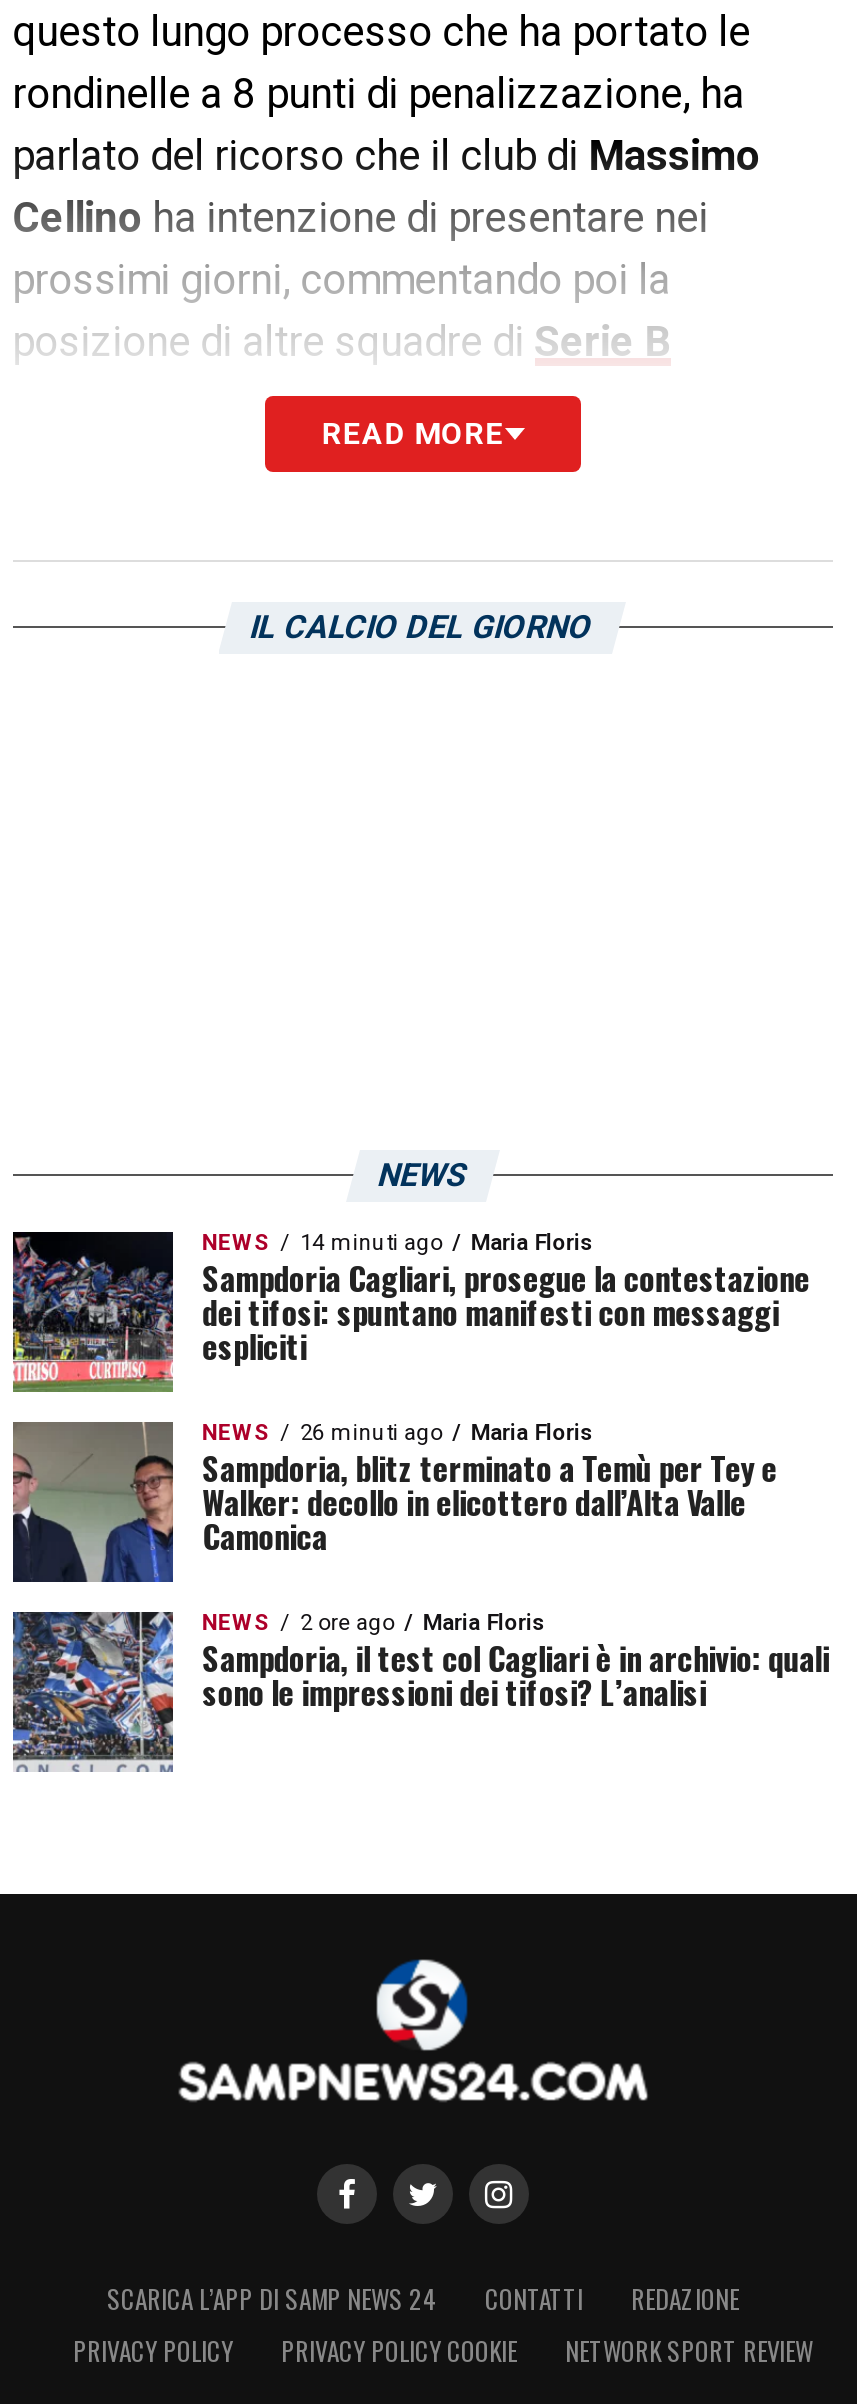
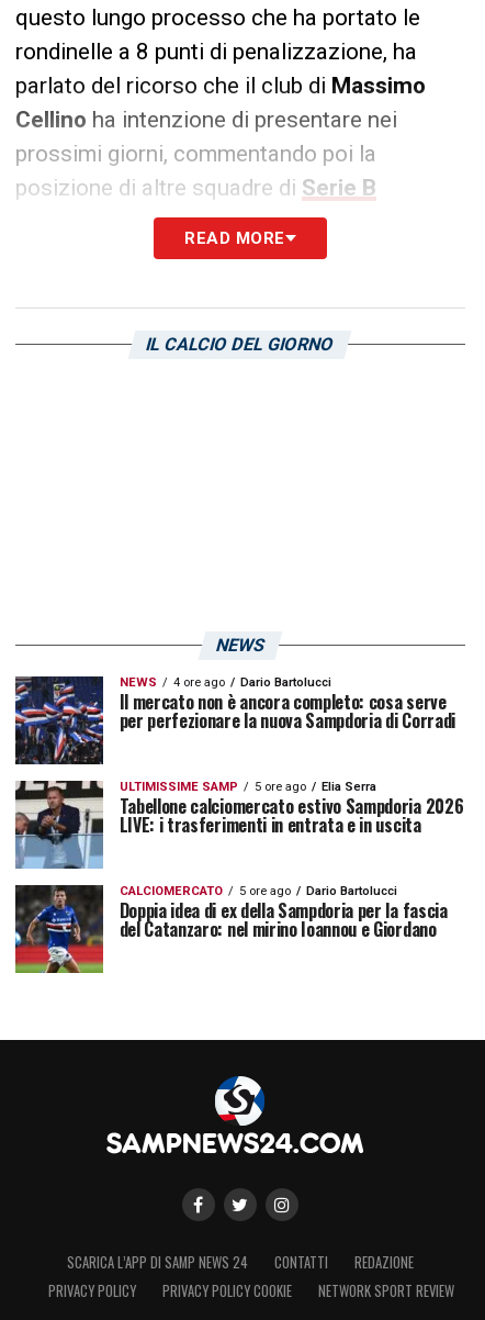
- [image]
- 14 minuti ago
- Maria Floris
- Sampdoria Cagliari, prosegue la contestazione
- dei tifosi: spuntano manifesti con messaggi
- espliciti
+ [image]
+ 4 ore ago
+ Dario Bartolucci
+ Il mercato non è ancora completo: cosa serve
+ per perfezionare la nuova Sampdoria di Corradi

- [image]
- NEWS
- 26 minuti ago
- Maria Floris
- Sampdoria, blitz terminato a Temù per Tey e
- Walker: decollo in elicottero dall’Alta Valle
- Camonica
+ [image]
+ ULTIMISSIME SAMP
+ 5 ore ago
+ Elia Serra
+ Tabellone calciomercato estivo Sampdoria 2026
+ LIVE: i trasferimenti in entrata e in uscita

- [image]
- NEWS
- 2 ore ago
- Maria Floris
- Sampdoria, il test col Cagliari è in archivio: quali
- sono le impressioni dei tifosi? L’analisi
+ [image]
+ CALCIOMERCATO
+ 5 ore ago
+ Dario Bartolucci
+ Doppia idea di ex della Sampdoria per la fascia
+ del Catanzaro: nel mirino Ioannou e Giordano
